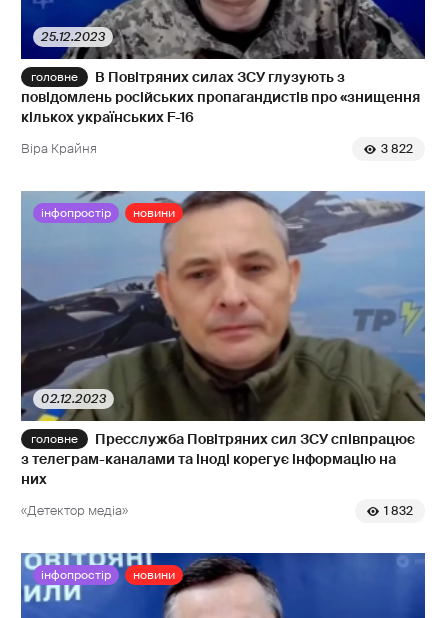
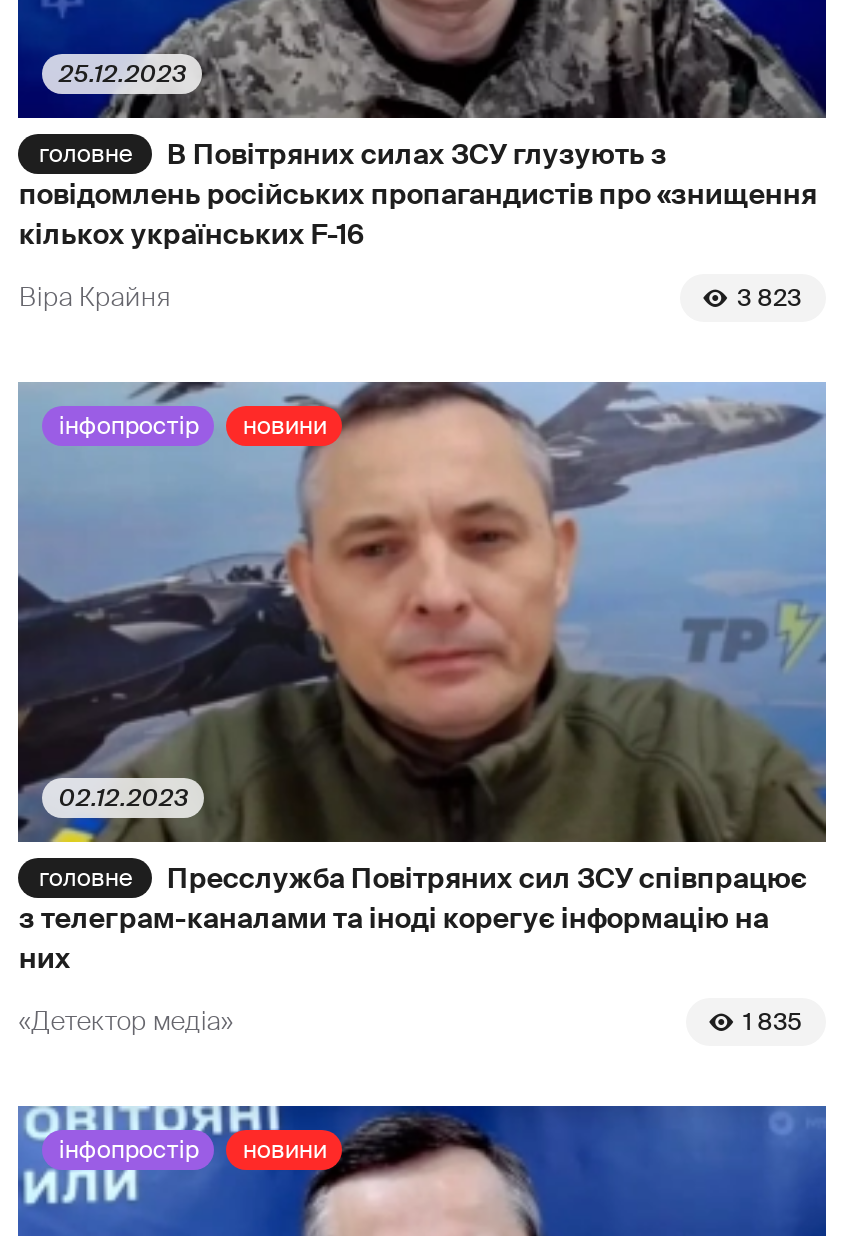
- 3 822
+ 3 823

- 1 832
+ 1 835
